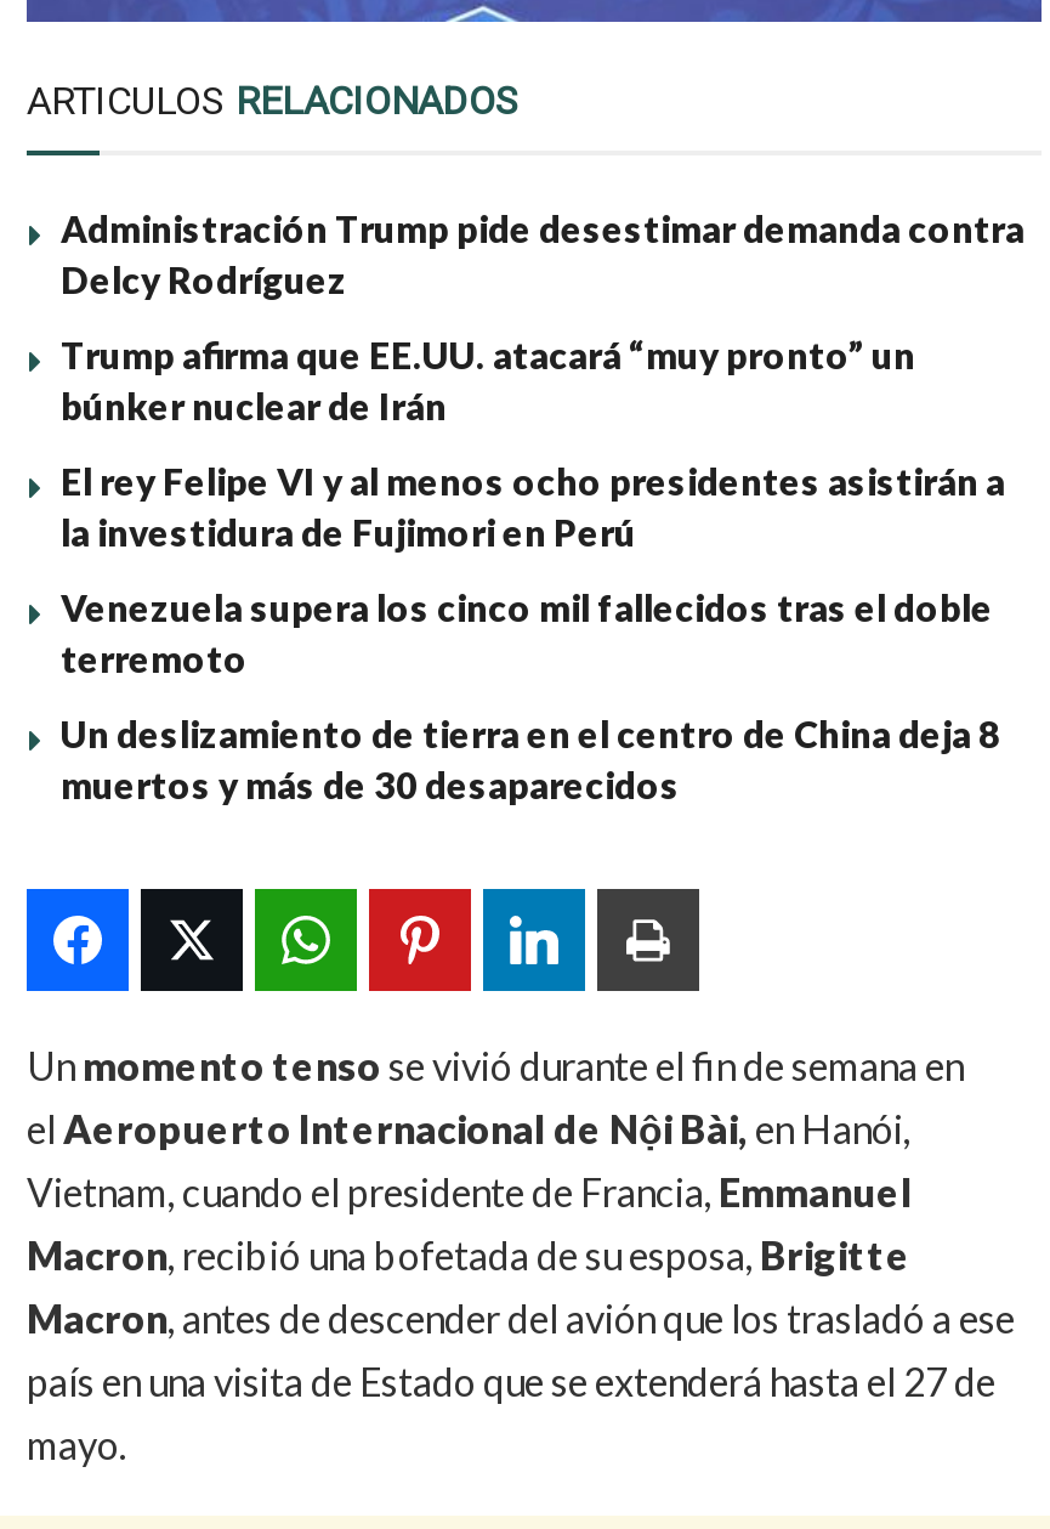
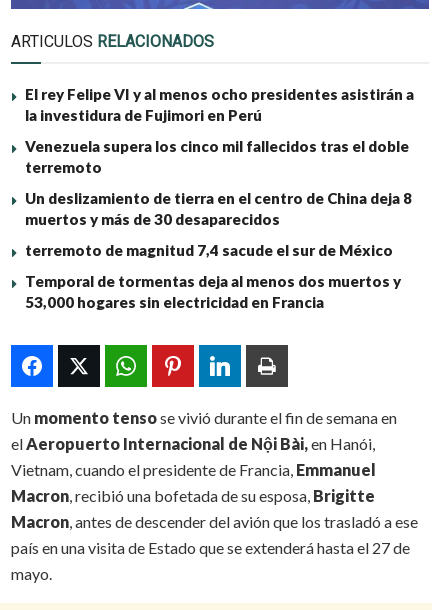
- Administración Trump pide desestimar demanda contra
- Delcy Rodríguez
- Trump afirma que EE.UU. atacará “muy pronto” un
- búnker nuclear de Irán

moved up: El rey Felipe VI y al menos ocho presidentes asistirán a | la investidura de Fujimori en Perú | Venezuela supera los cinco mil fallecidos tras el doble | terremoto | Un deslizamiento de tierra en el centro de China deja 8 | muertos y más de 30 desaparecidos

+ terremoto de magnitud 7,4 sacude el sur de México
+ Temporal de tormentas deja al menos dos muertos y
+ 53,000 hogares sin electricidad en Francia
